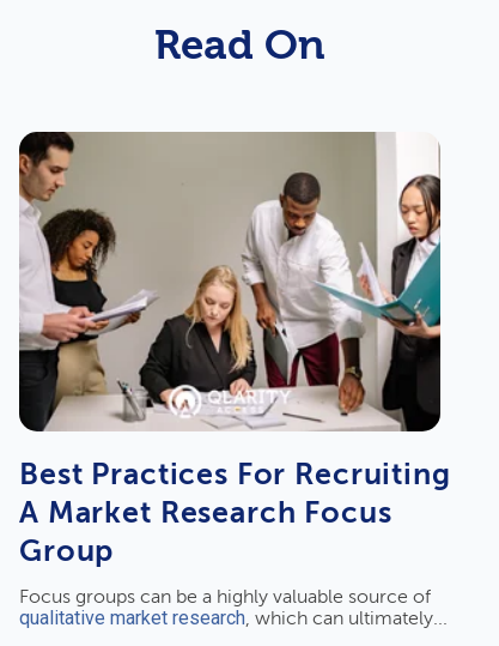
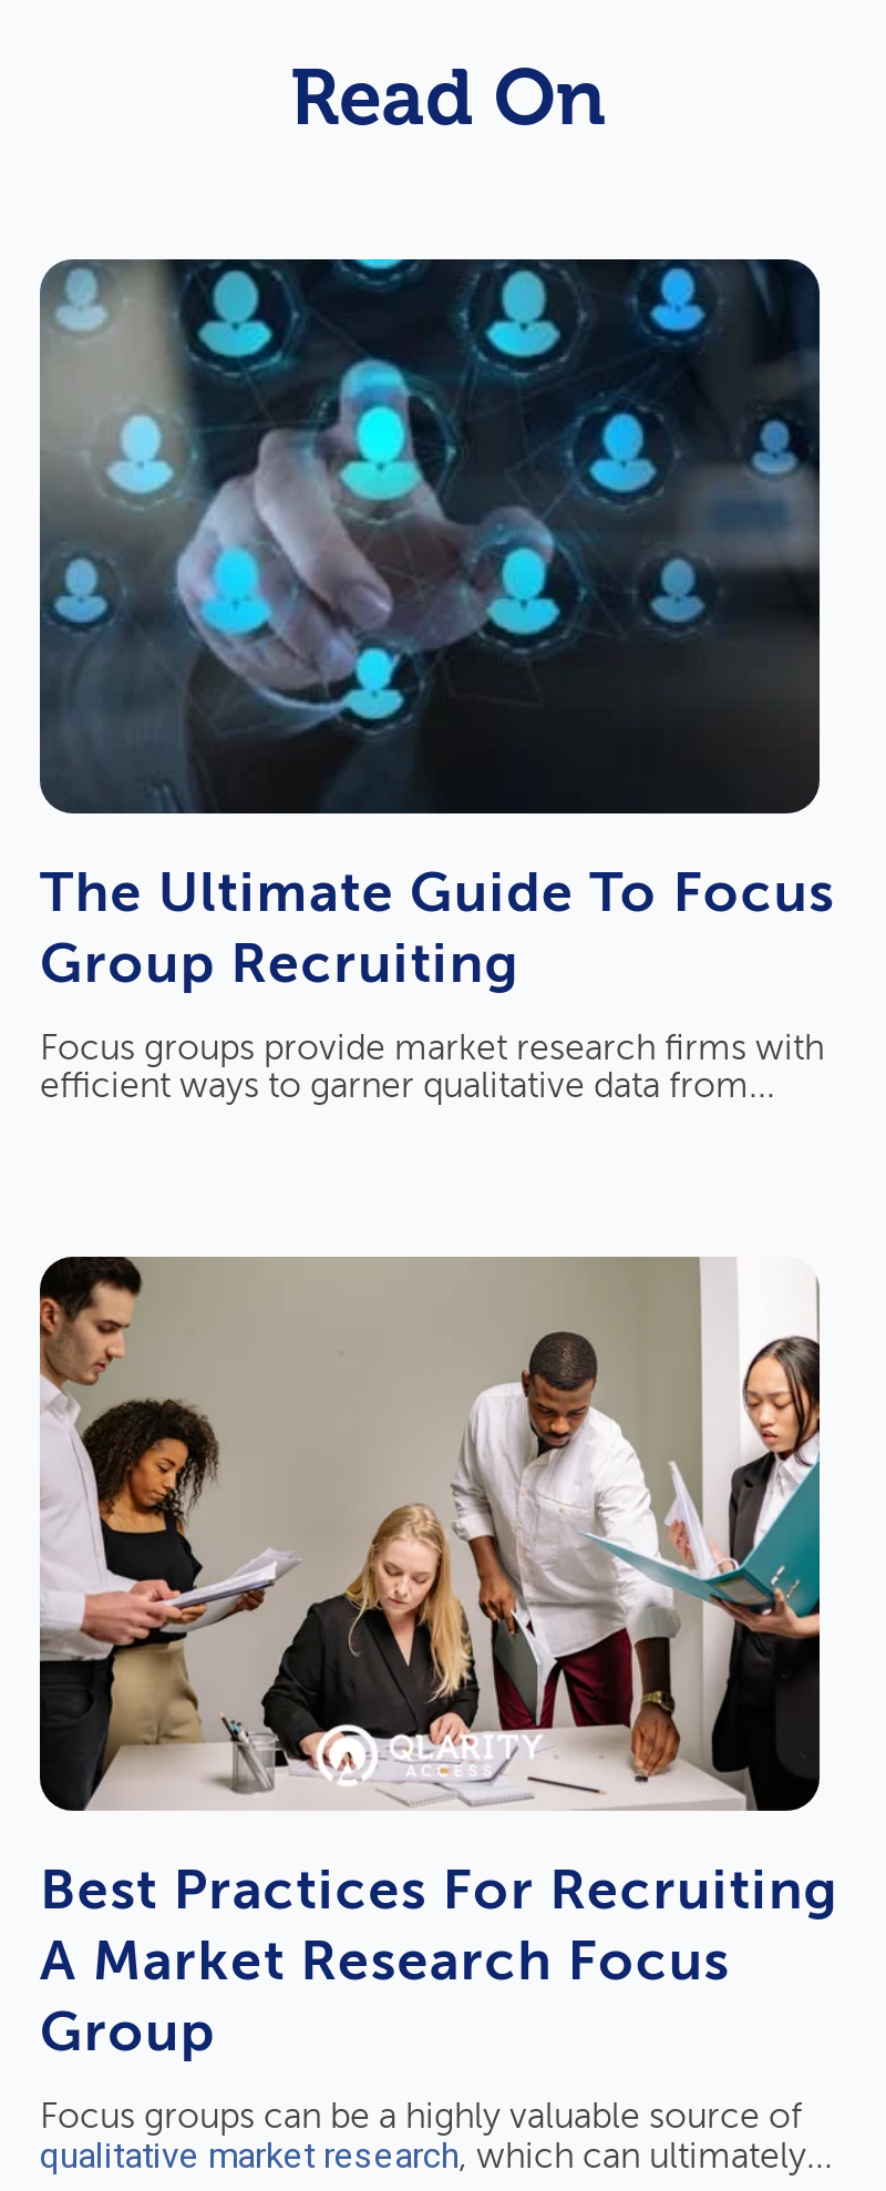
+ [image]
+ The Ultimate Guide To Focus
+ Group Recruiting
+ Focus groups provide market research firms with
+ efficient ways to garner qualitative data from...
